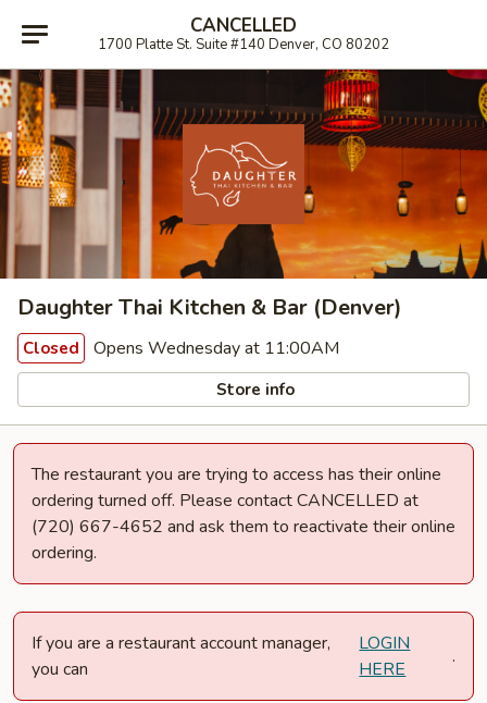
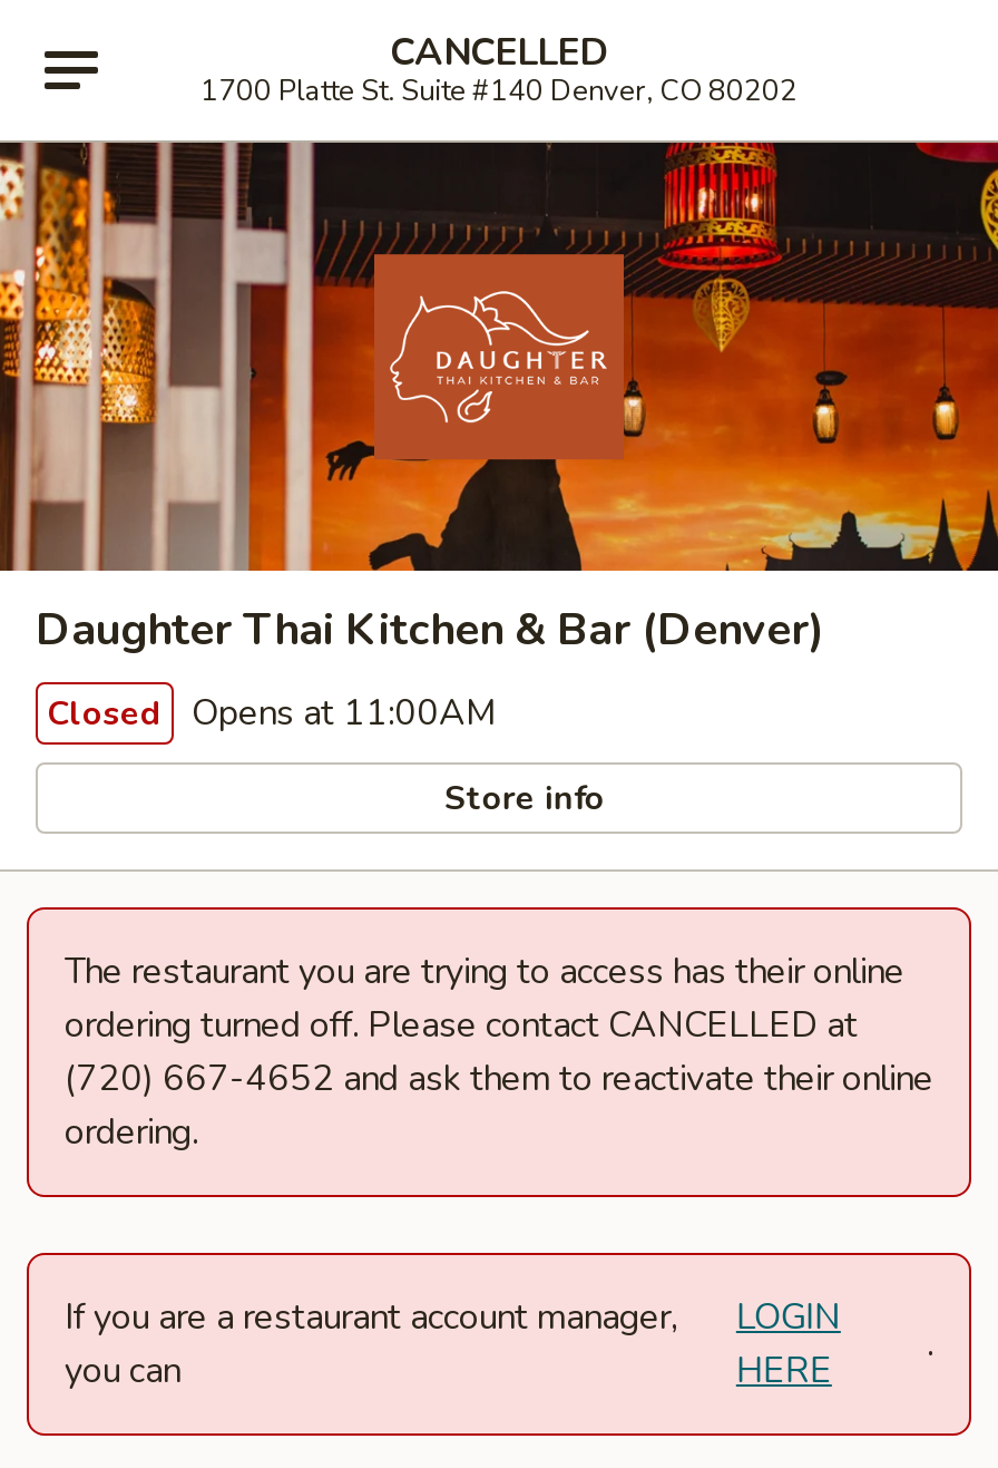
- Closed Opens Wednesday at 11:00AM
+ Closed Opens at 11:00AM
